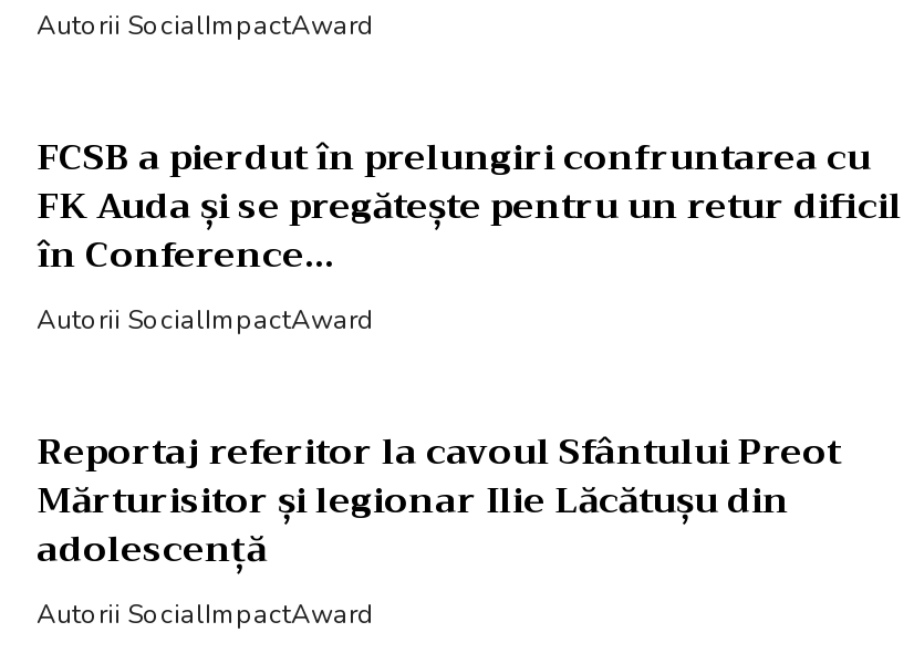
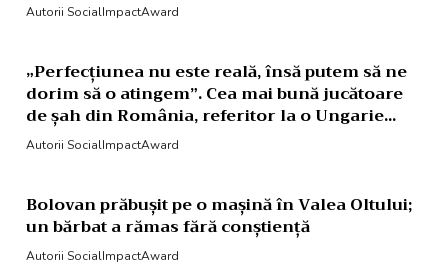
- FCSB a pierdut în prelungiri confruntarea cu
- FK Auda și se pregătește pentru un retur dificil
- în Conference…
+ „Perfecțiunea nu este reală, însă putem să ne
+ dorim să o atingem”. Cea mai bună jucătoare
+ de șah din România, referitor la o Ungarie...

- Reportaj referitor la cavoul Sfântului Preot
- Mărturisitor și legionar Ilie Lăcătușu din
- adolescență
+ Bolovan prăbușit pe o mașină în Valea Oltului;
+ un bărbat a rămas fără conștiență
